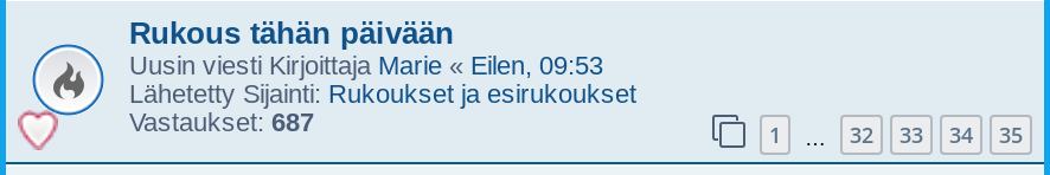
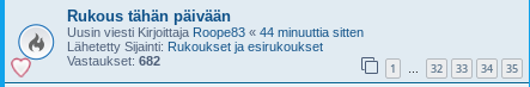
- Uusin viesti Kirjoittaja Marie «Eilen, 09:53
+ Uusin viesti Kirjoittaja Roope83 «44 minuuttia sitten

- Vastaukset:687
+ Vastaukset:682
